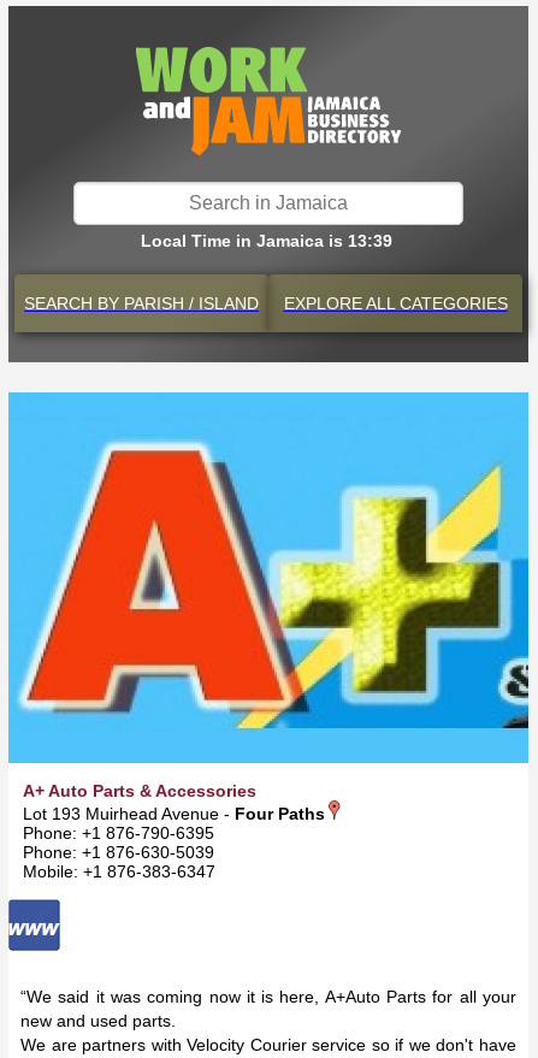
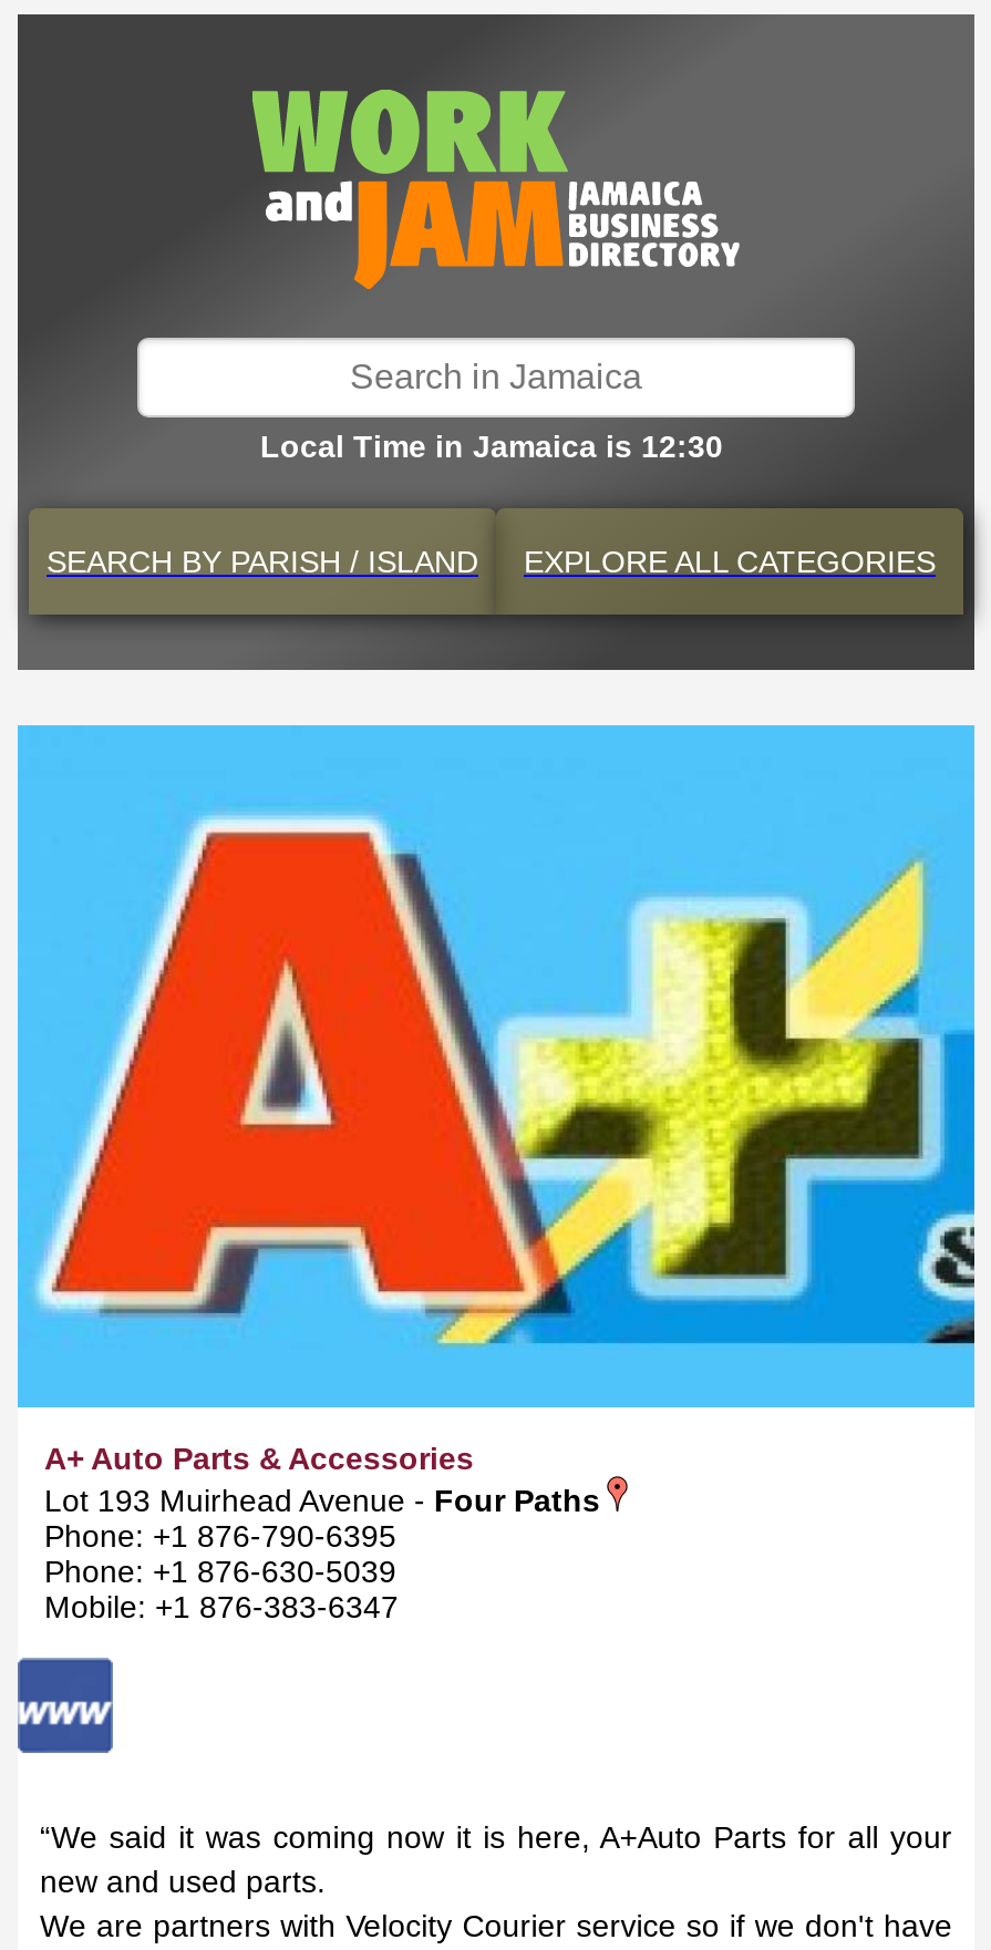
- Local Time in Jamaica is 13:39
+ Local Time in Jamaica is 12:30
